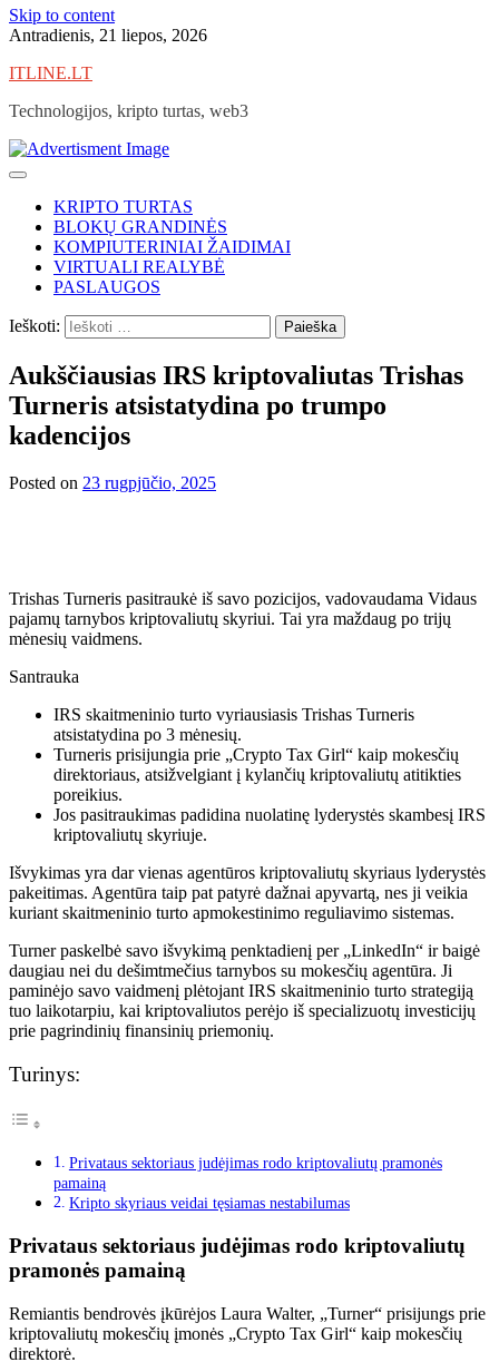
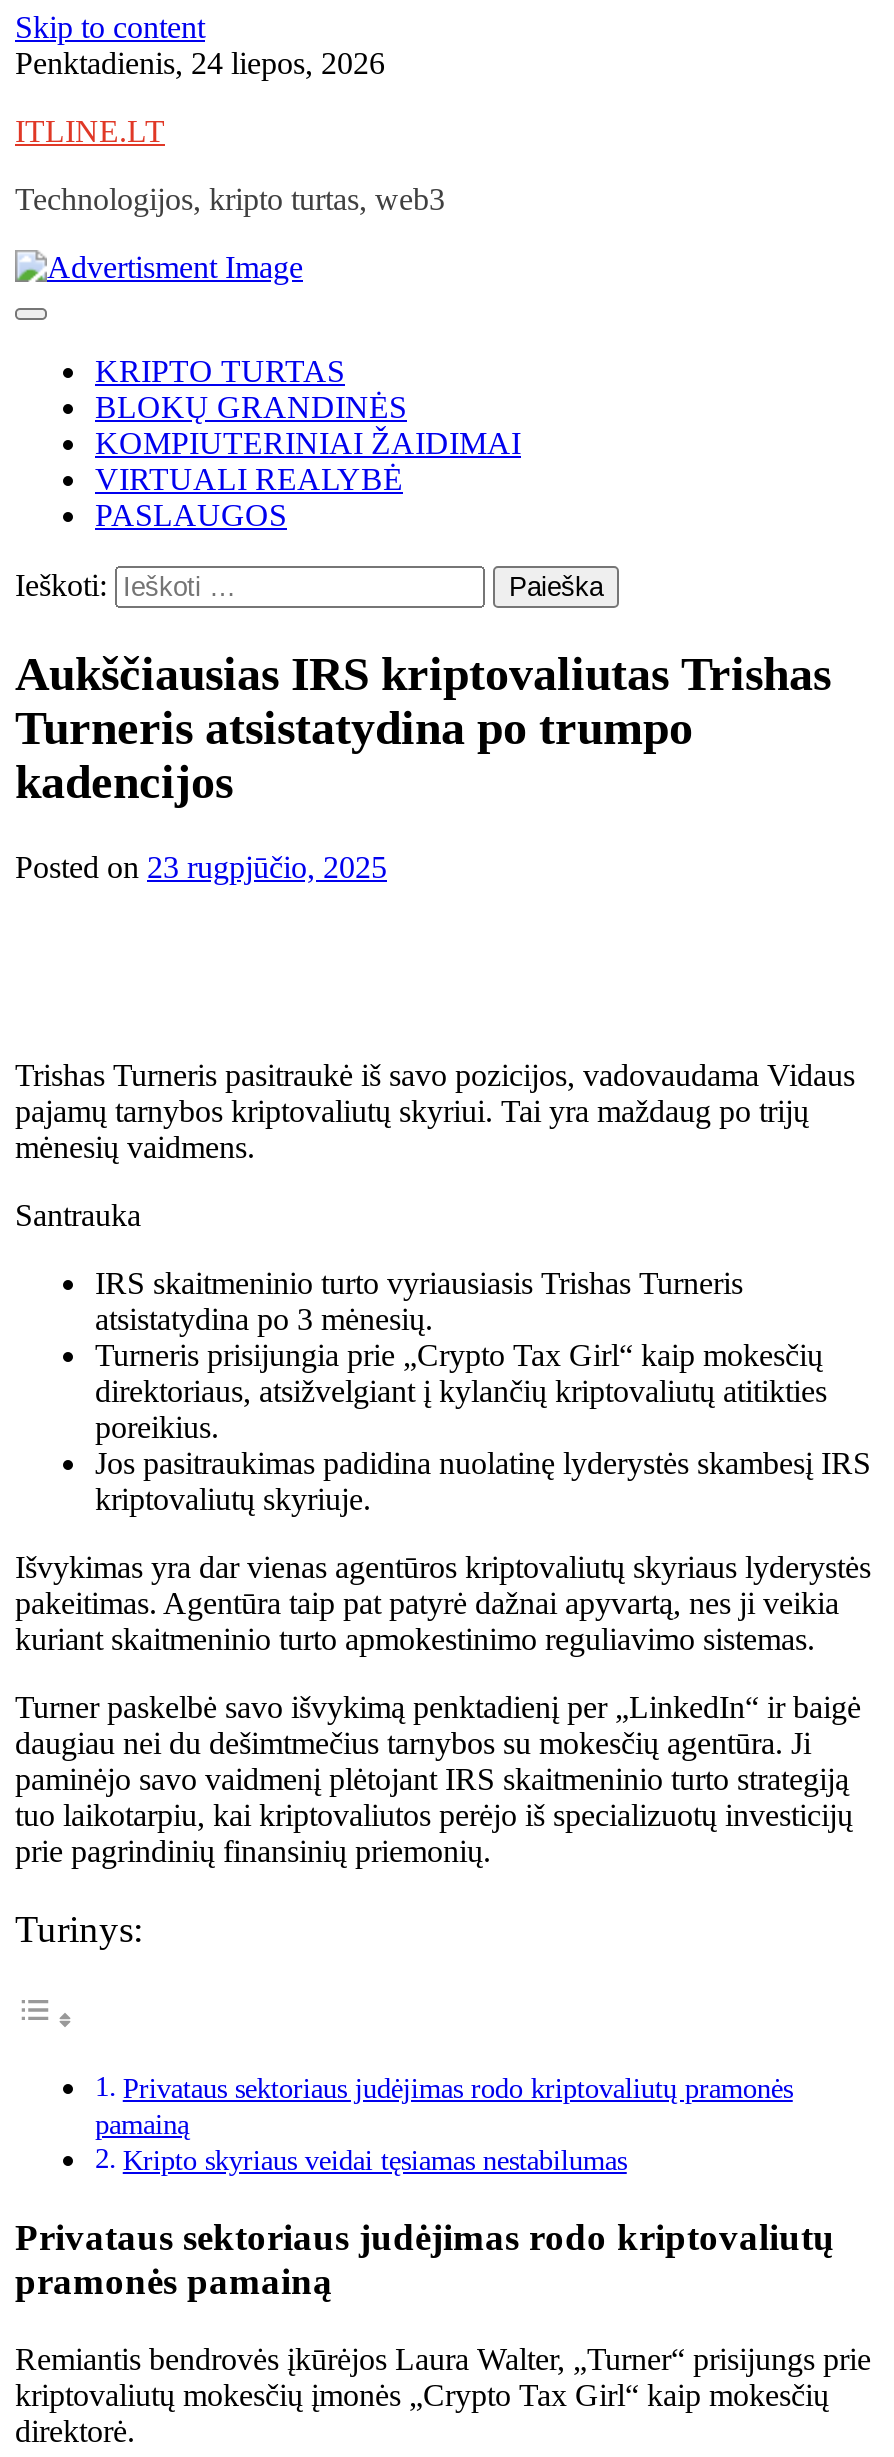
- Antradienis, 21 liepos, 2026
+ Penktadienis, 24 liepos, 2026
